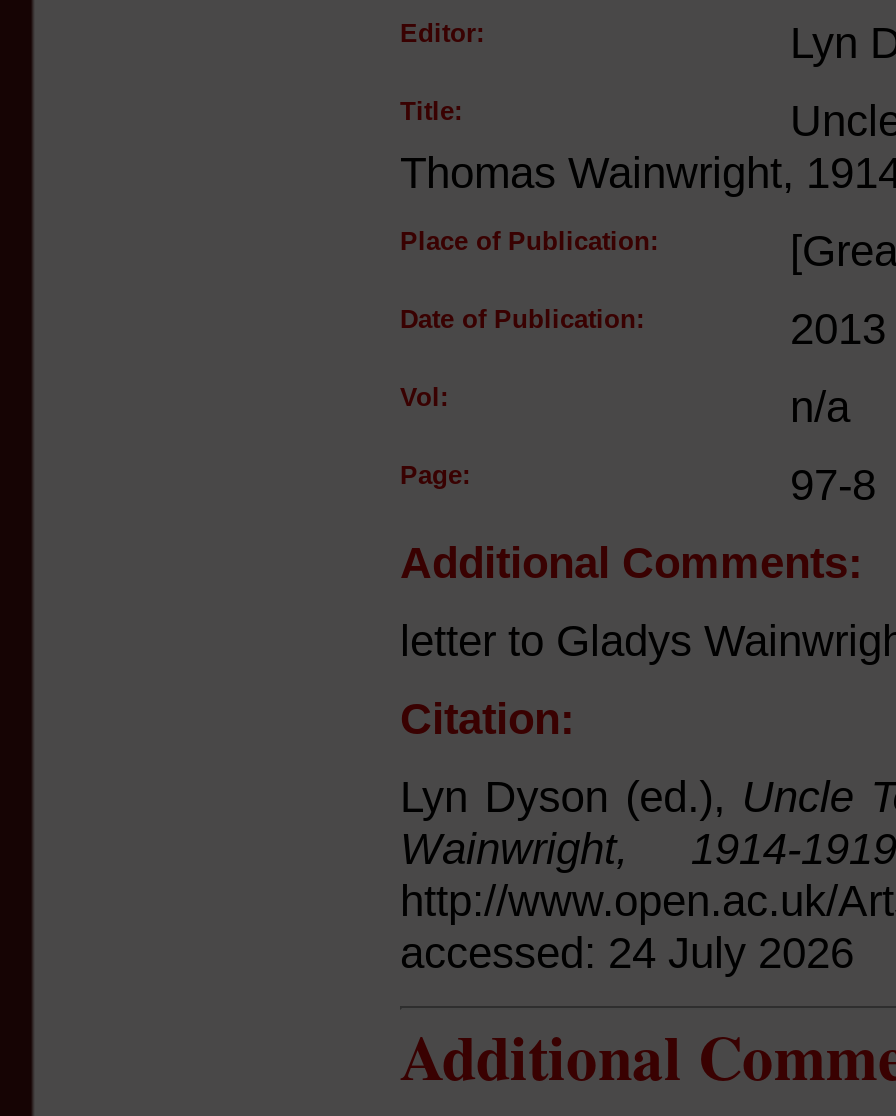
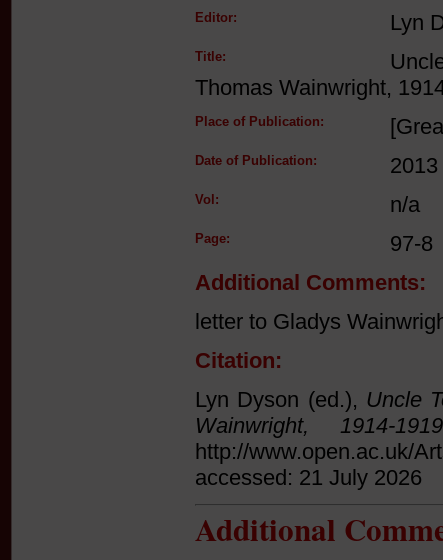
- accessed: 24 July 2026
+ accessed: 21 July 2026
